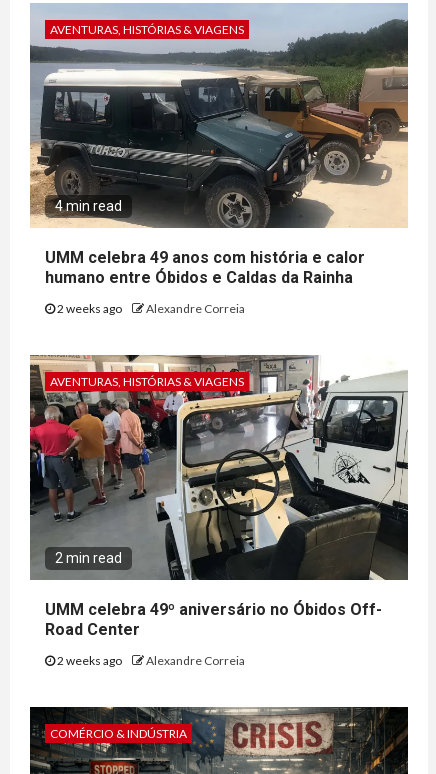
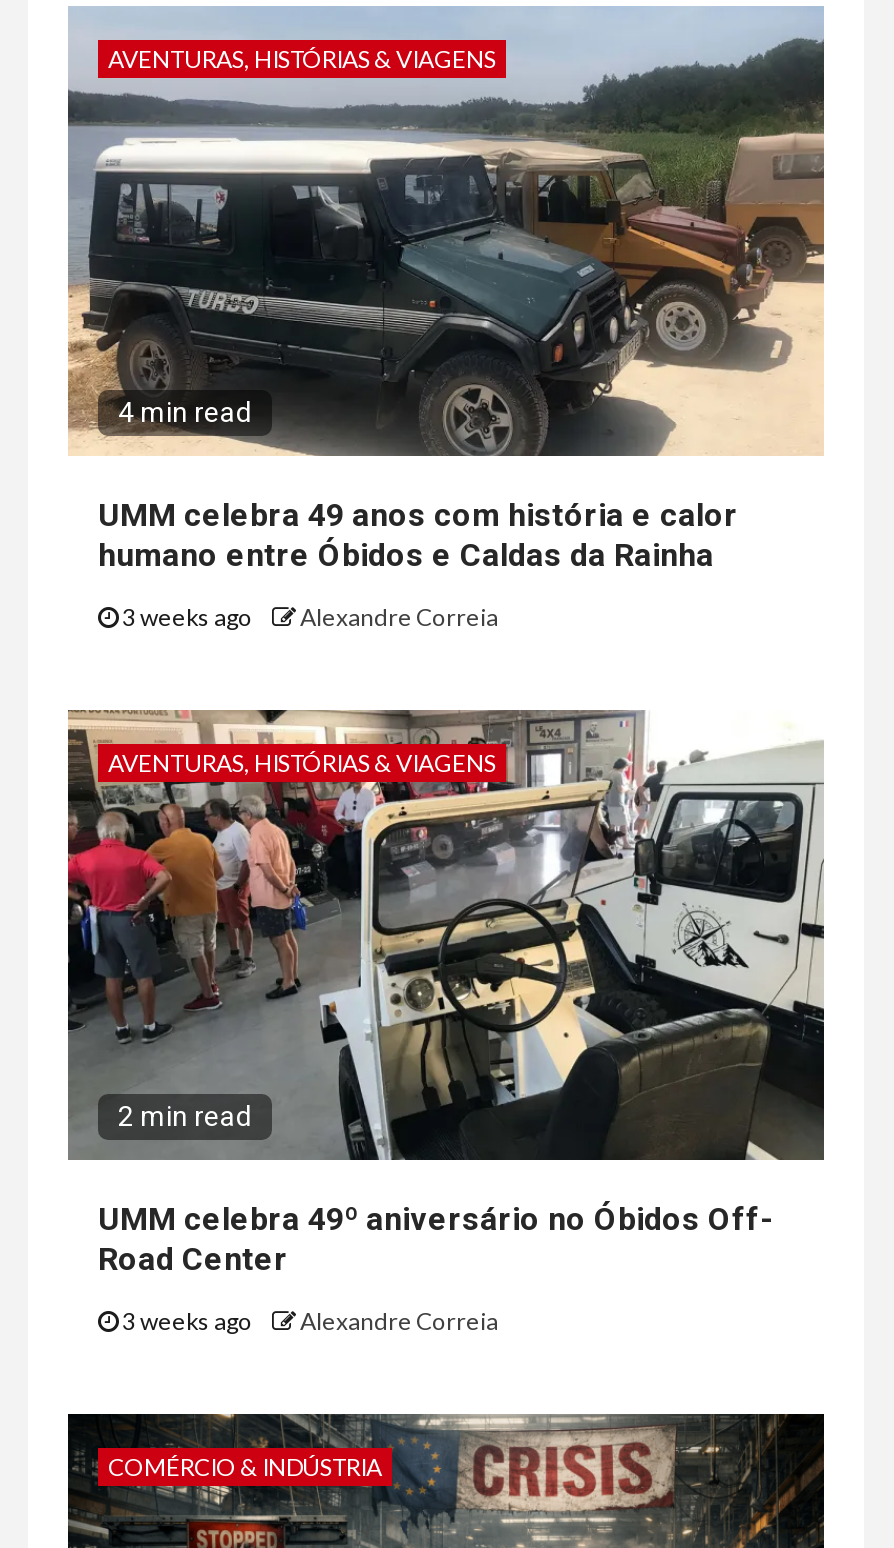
- 2 weeks ago Alexandre Correia
+ 3 weeks ago Alexandre Correia

- 2 weeks ago Alexandre Correia
+ 3 weeks ago Alexandre Correia
